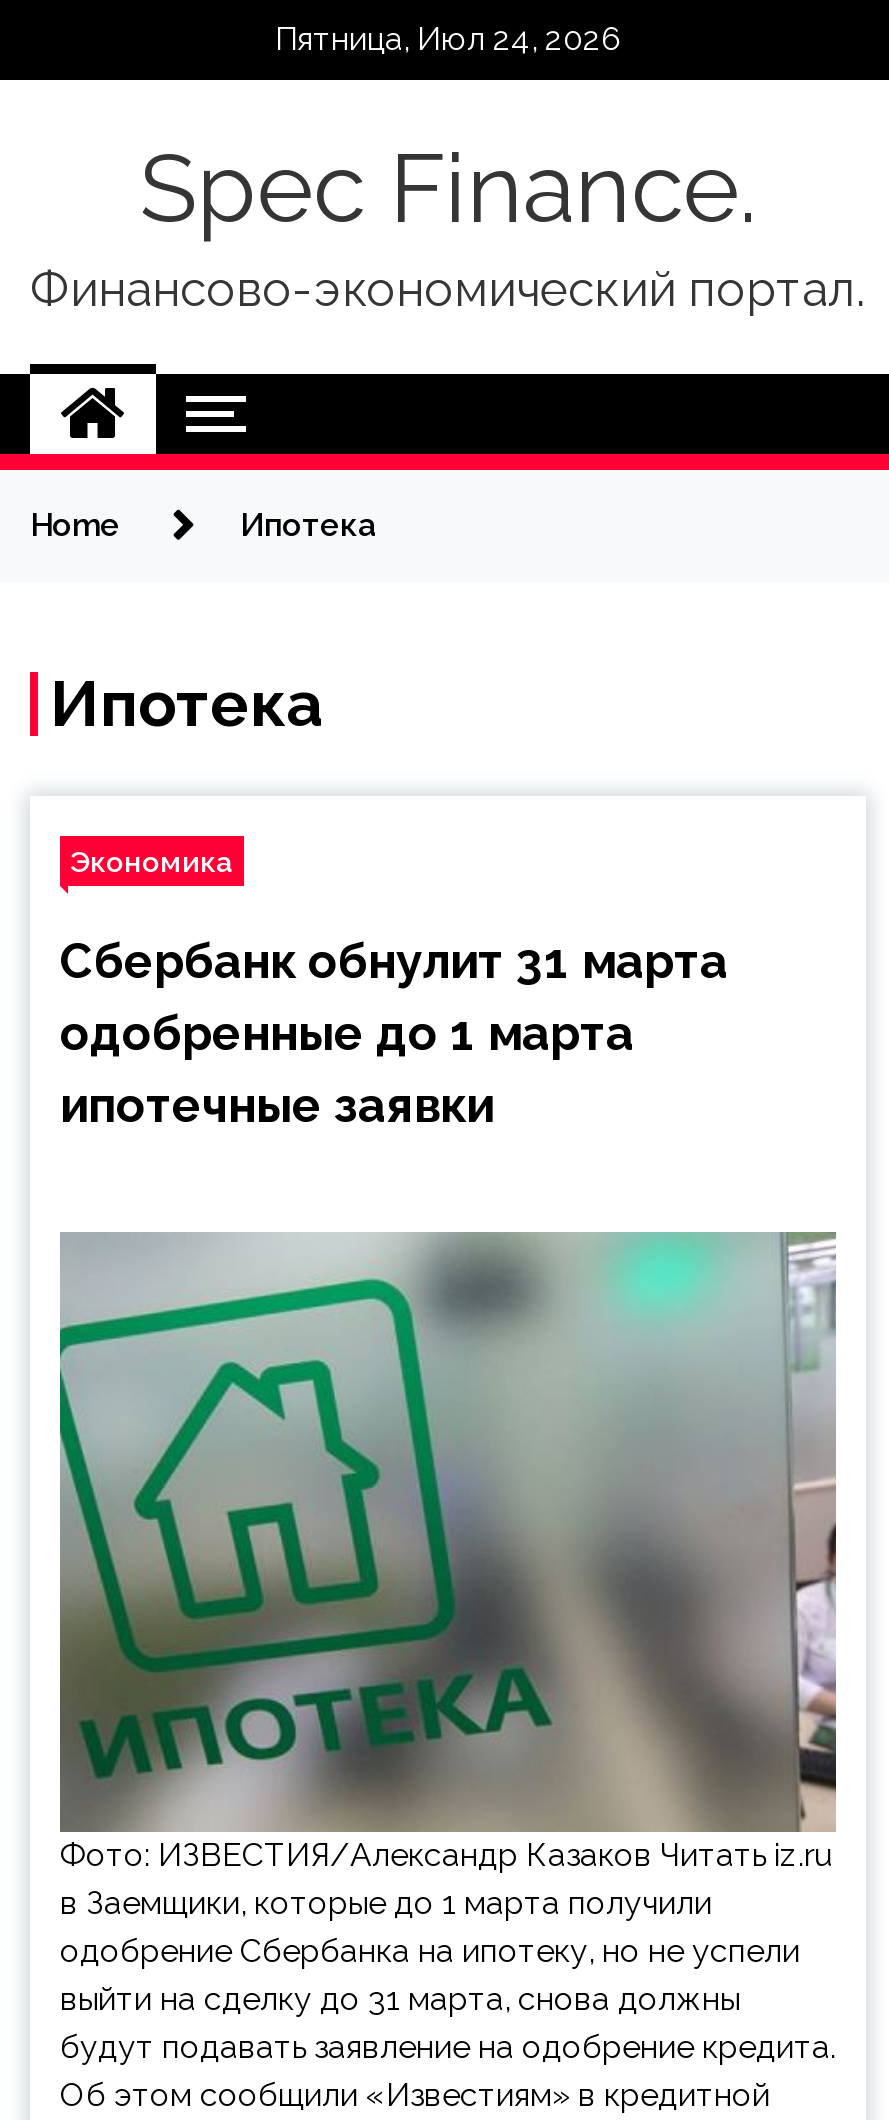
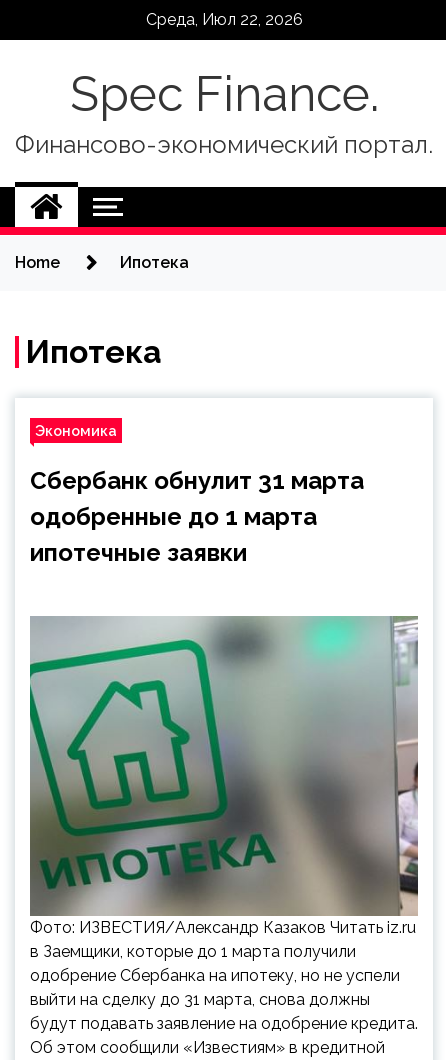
- Пятница, Июл 24, 2026
+ Среда, Июл 22, 2026
